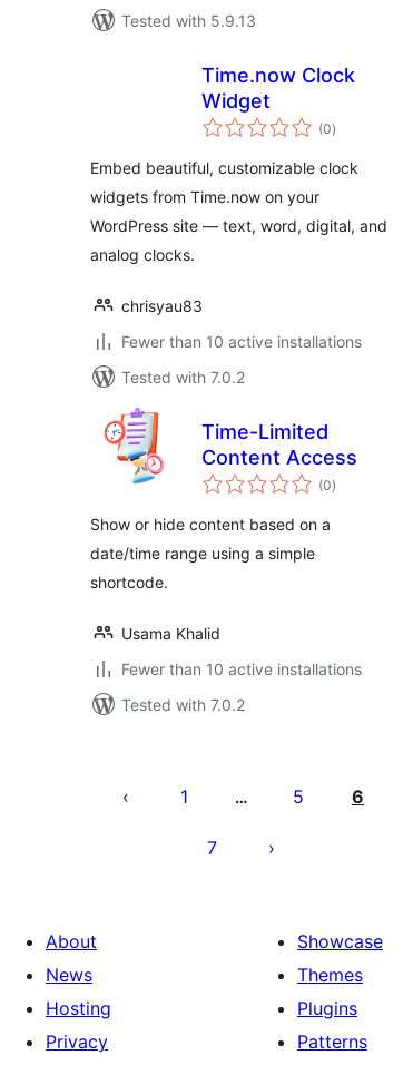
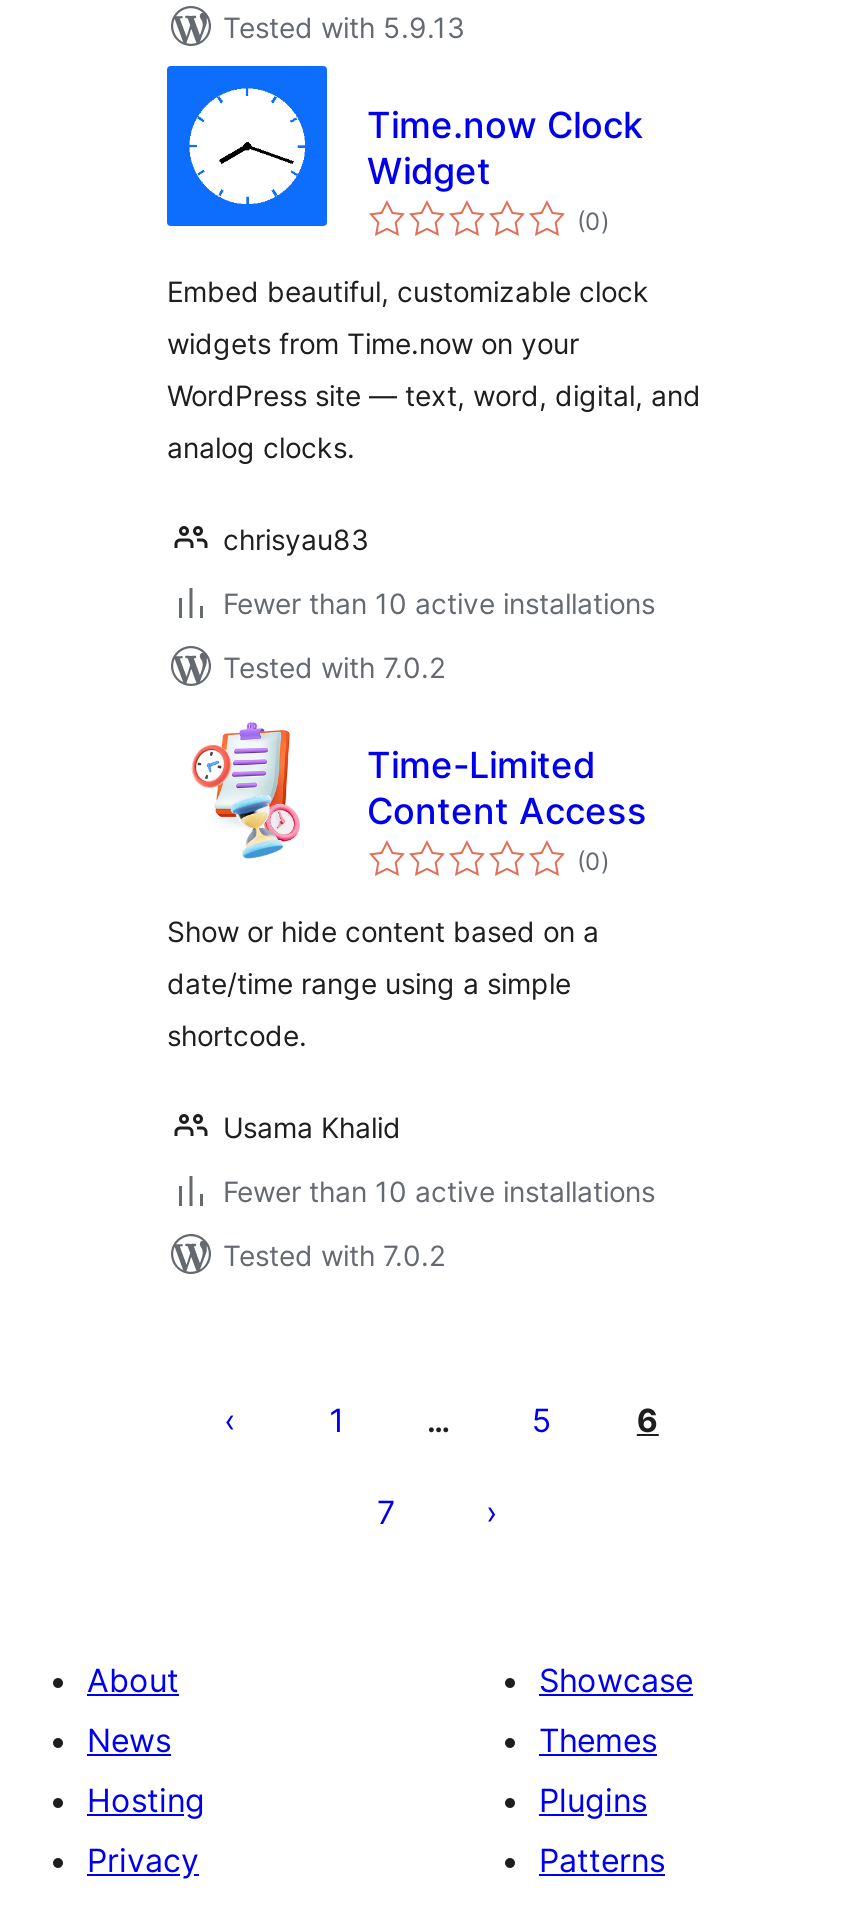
+ [image]
